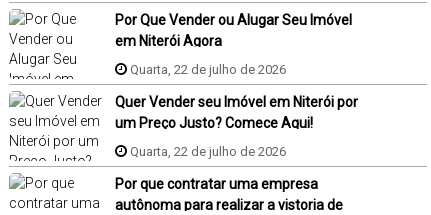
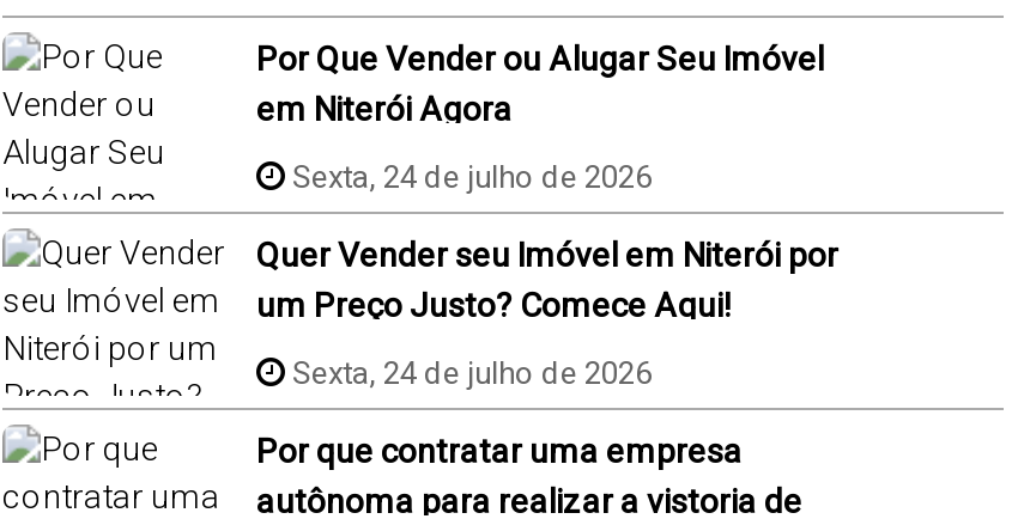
- Quarta, 22 de julho de 2026
+ Sexta, 24 de julho de 2026

- Quarta, 22 de julho de 2026
+ Sexta, 24 de julho de 2026
